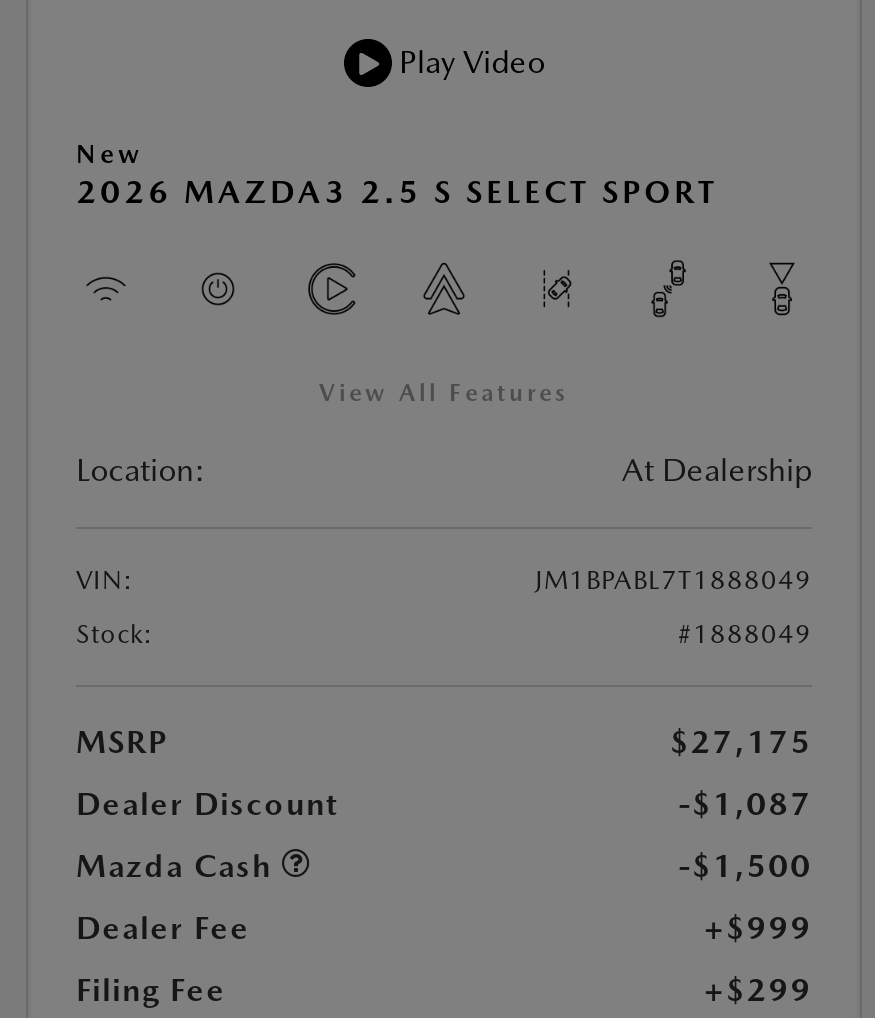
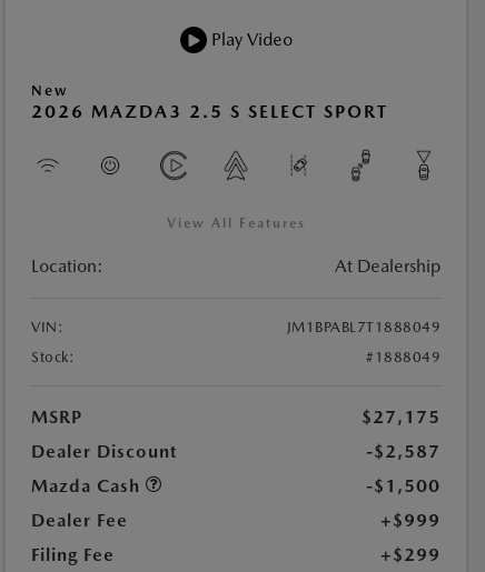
- -$1,087
+ -$2,587
